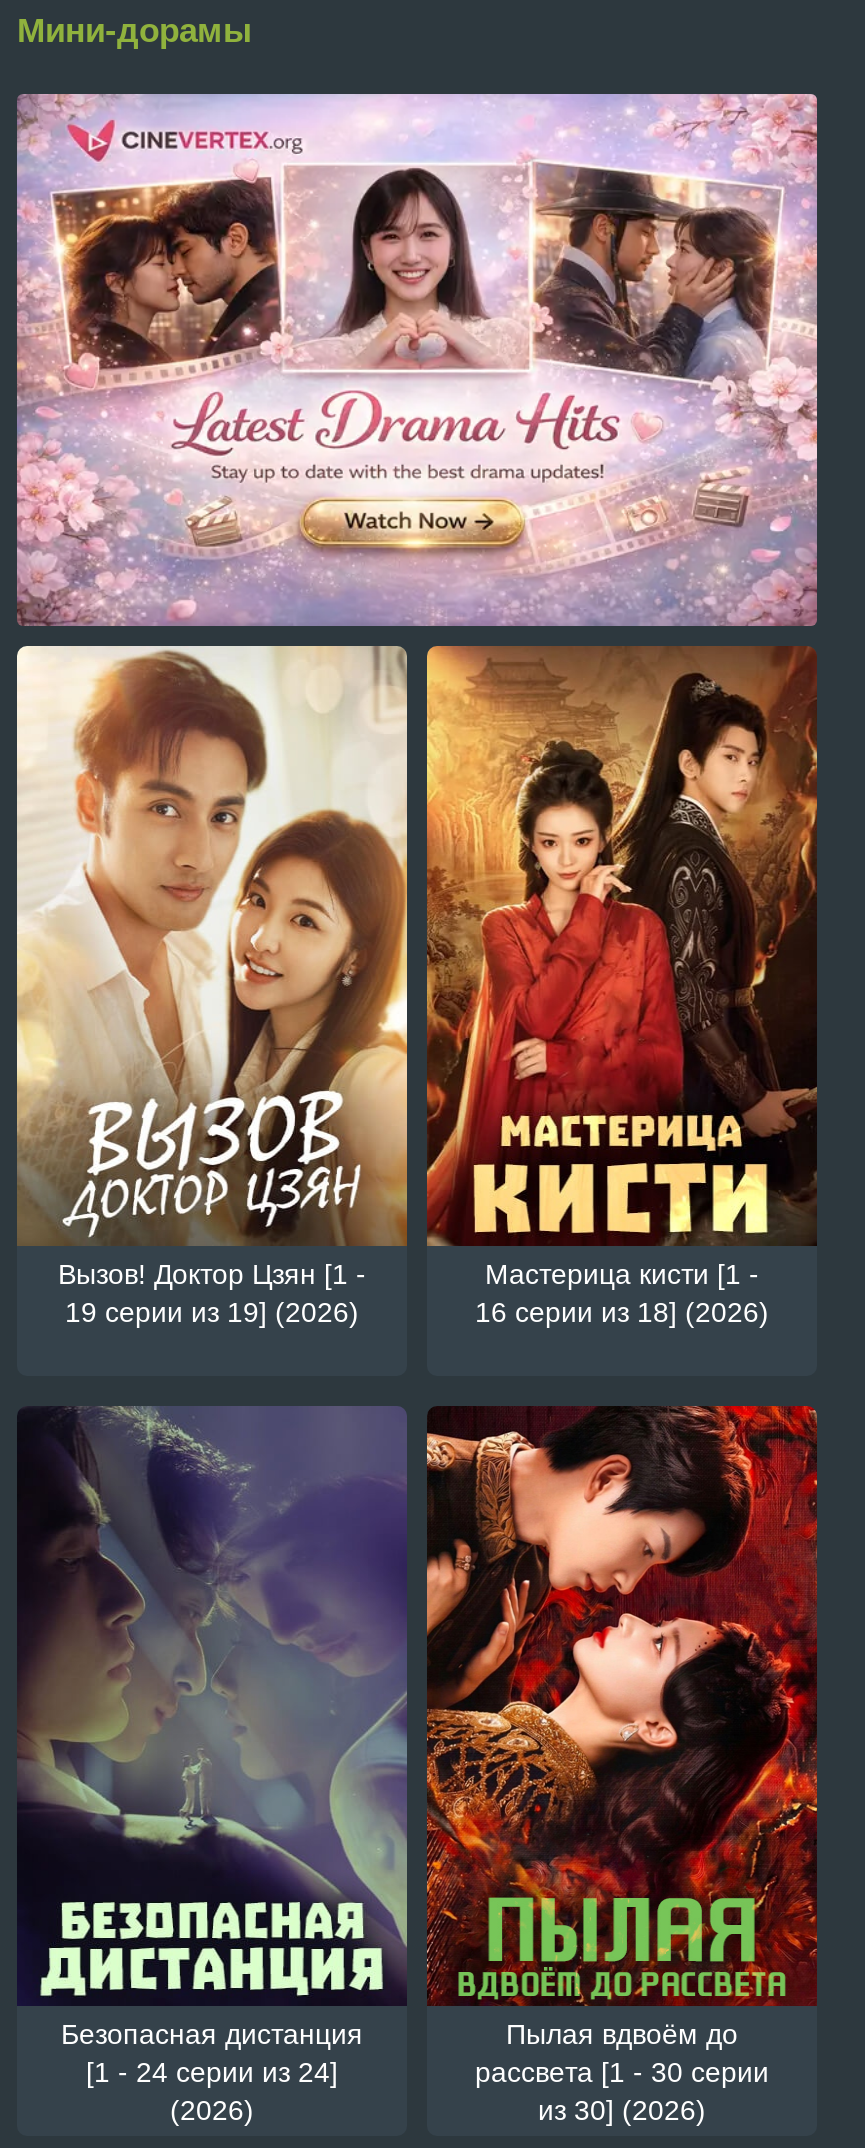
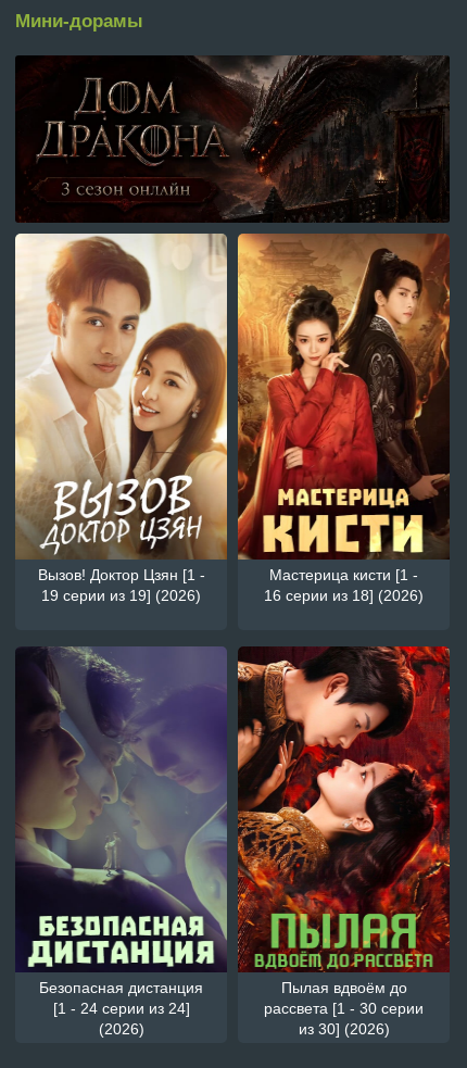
- [image]
+ [image]
